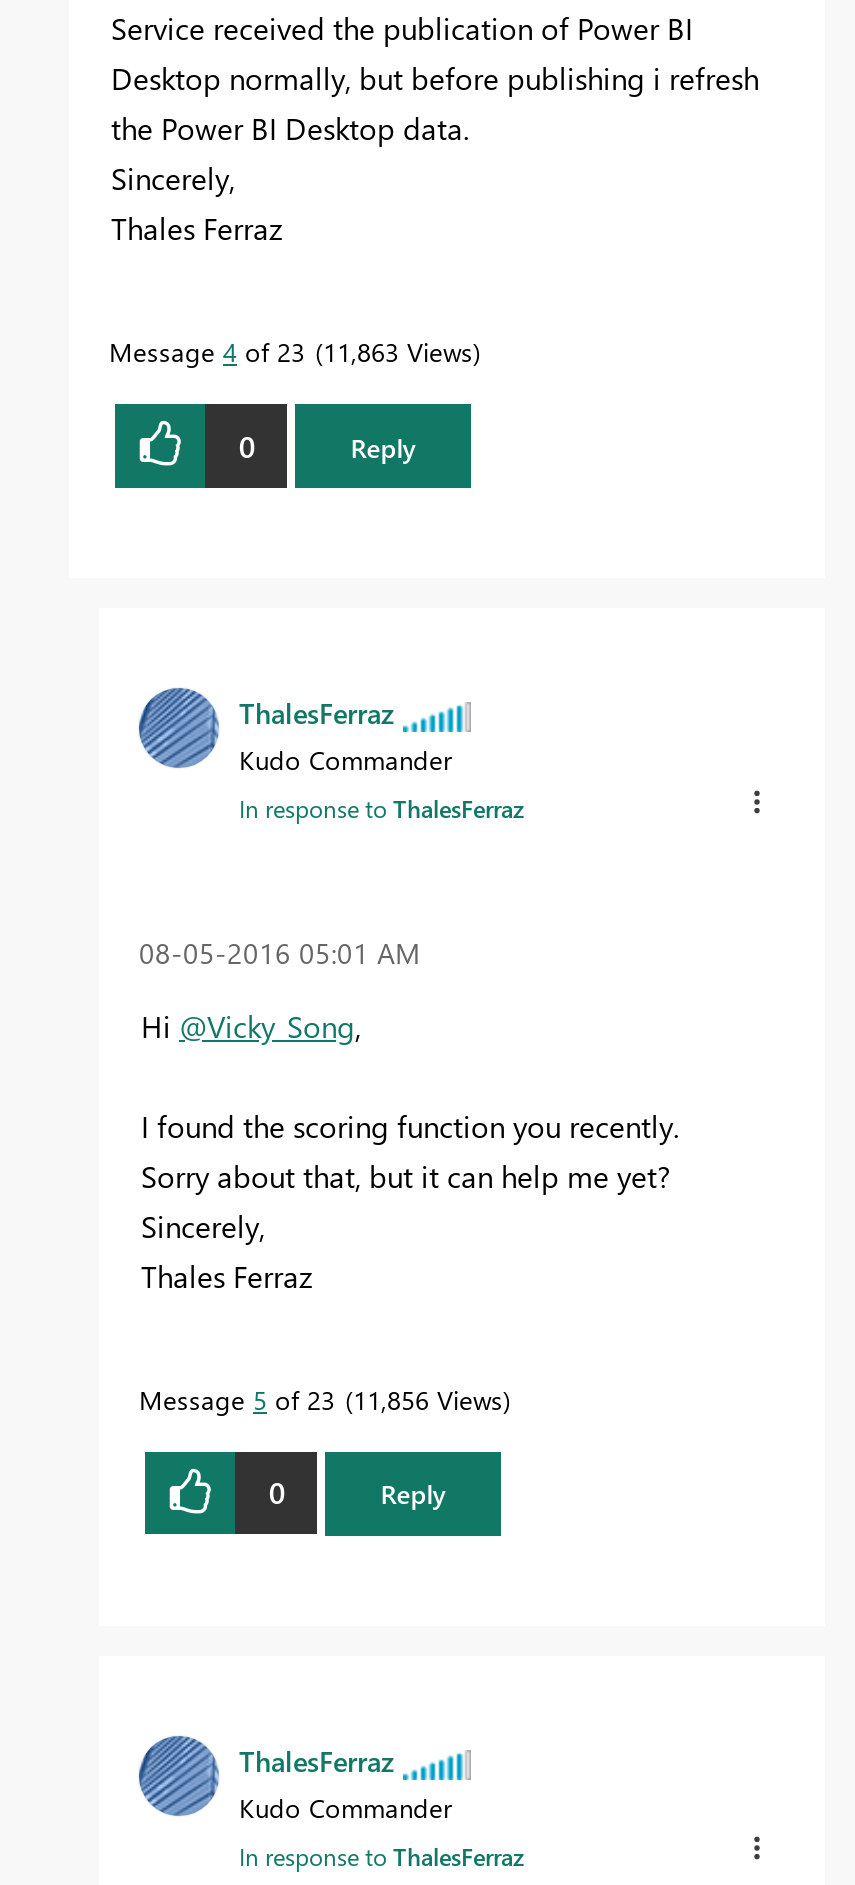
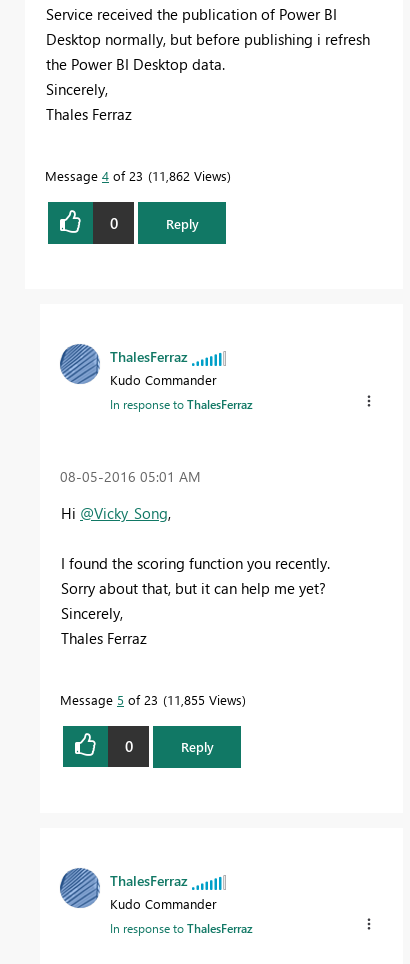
- Message 4 of 23 11,863 Views
+ Message 4 of 23 11,862 Views

- Message 5 of 23 11,856 Views
+ Message 5 of 23 11,855 Views
